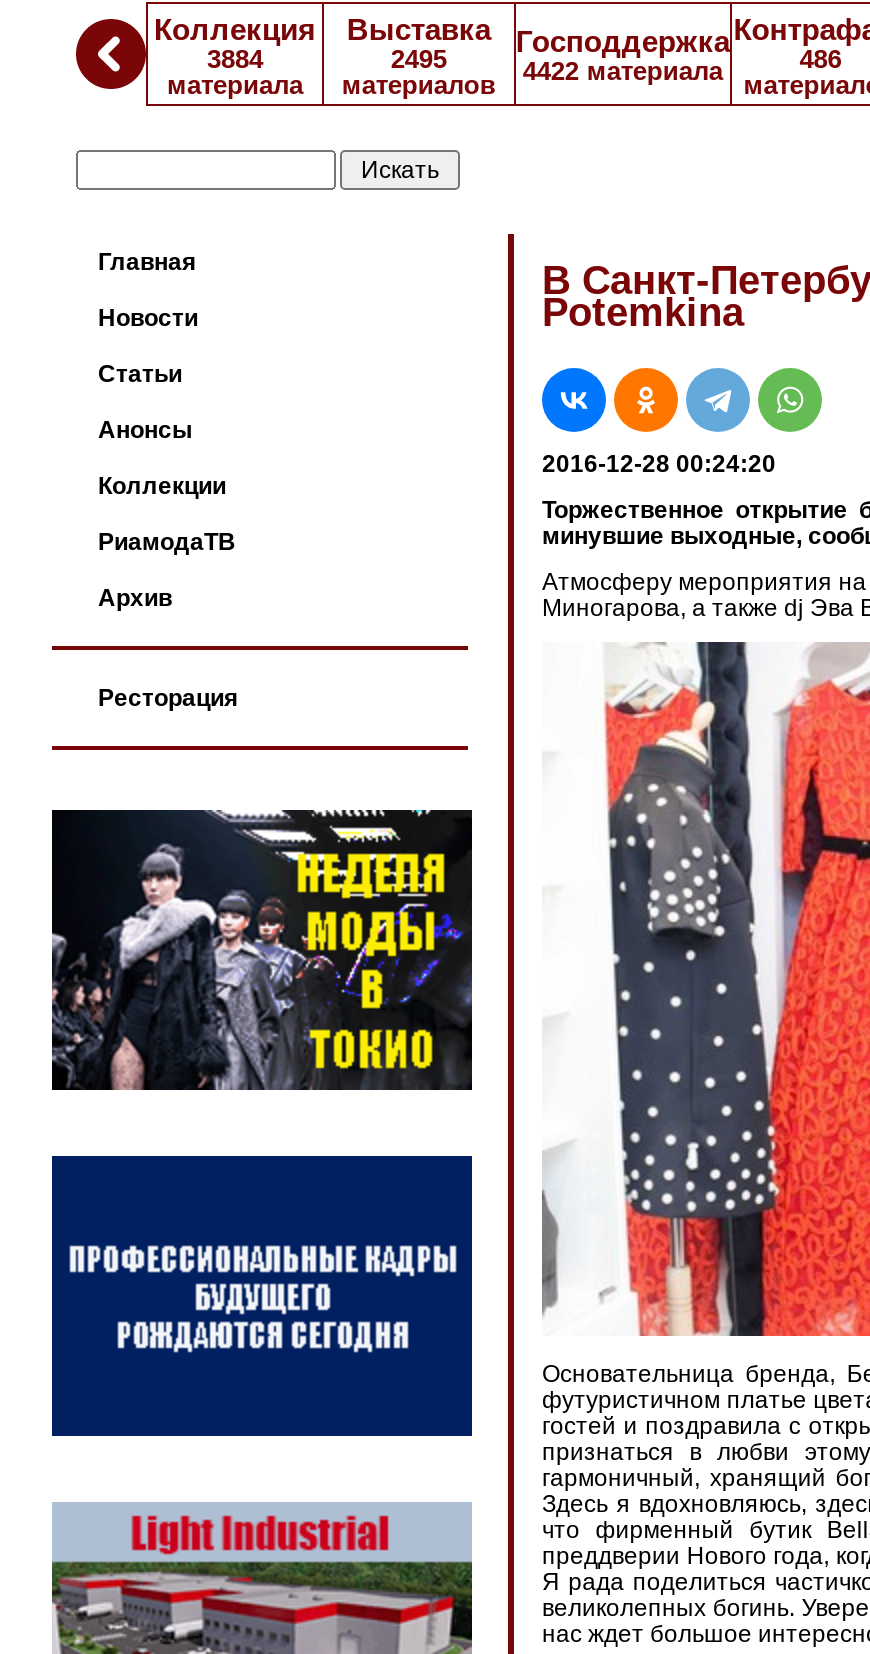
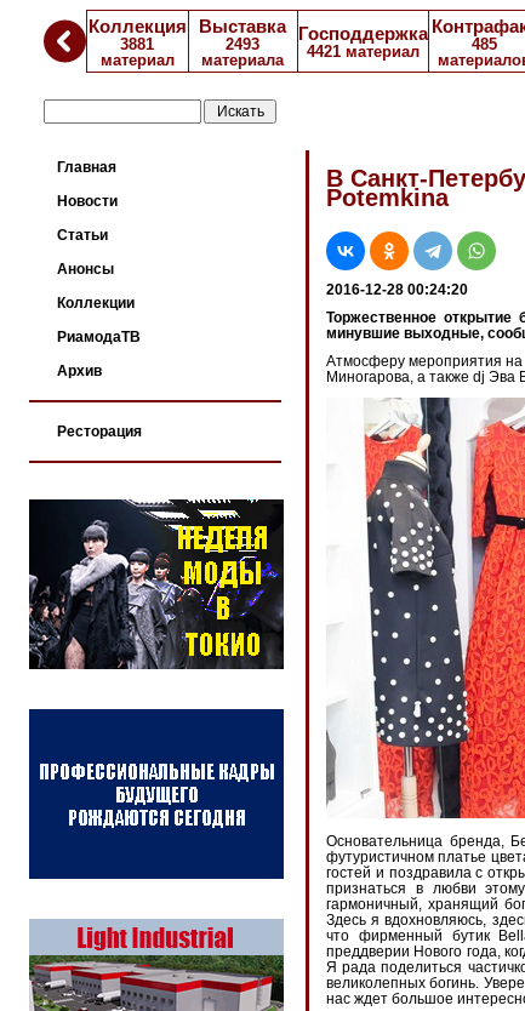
- 3884
- материала
+ 3881
+ материал

- 2495
- материалов
+ 2493
+ материала

- 486
+ 485

- 4422 материала
+ 4421 материал
